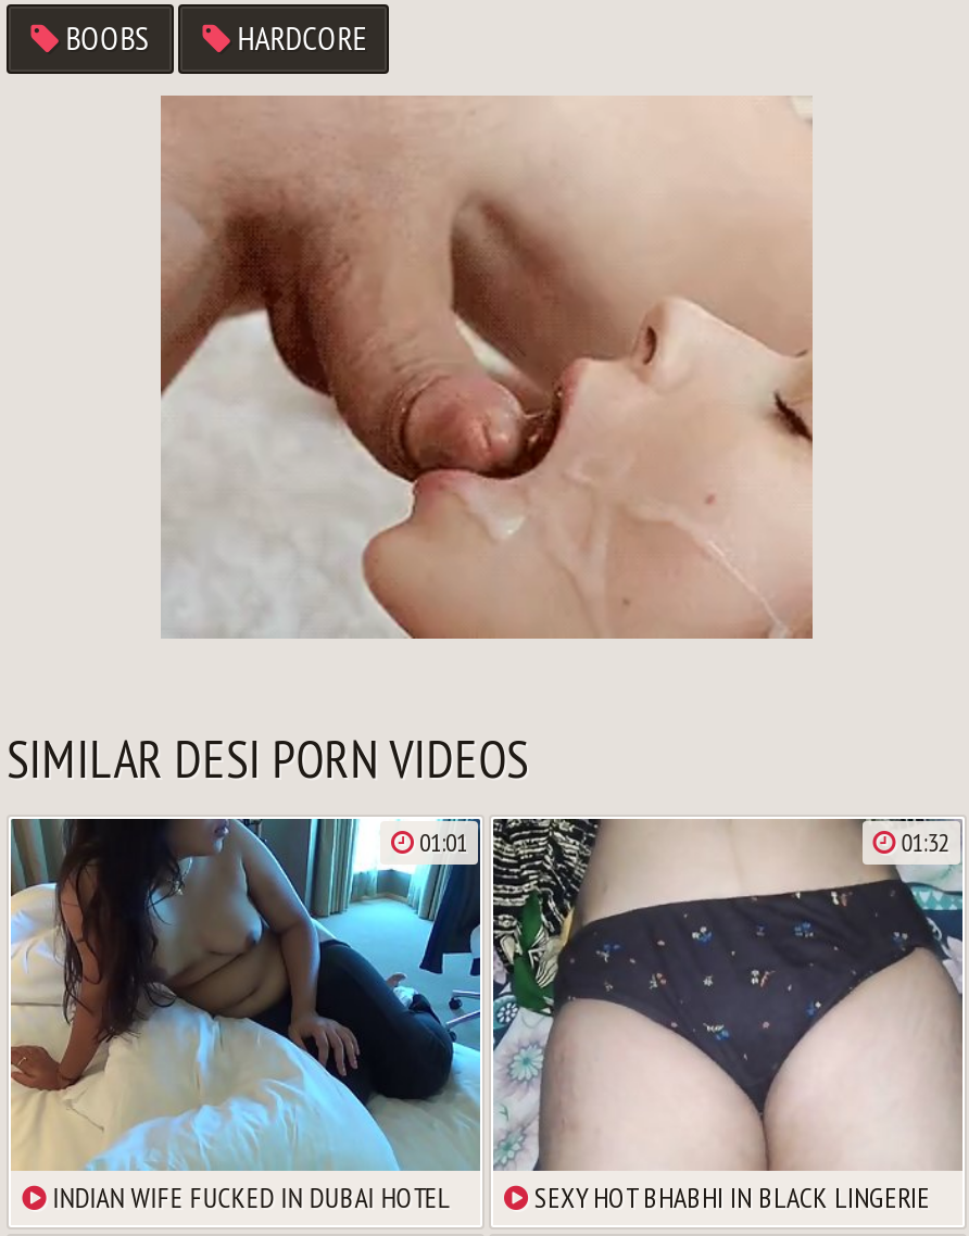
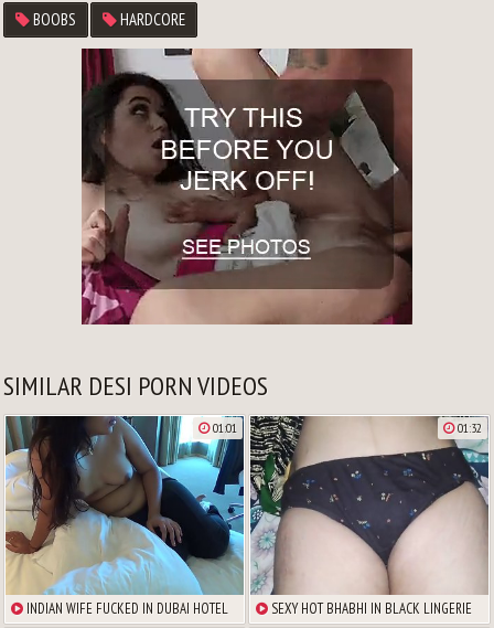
- [image]
+ [image]
